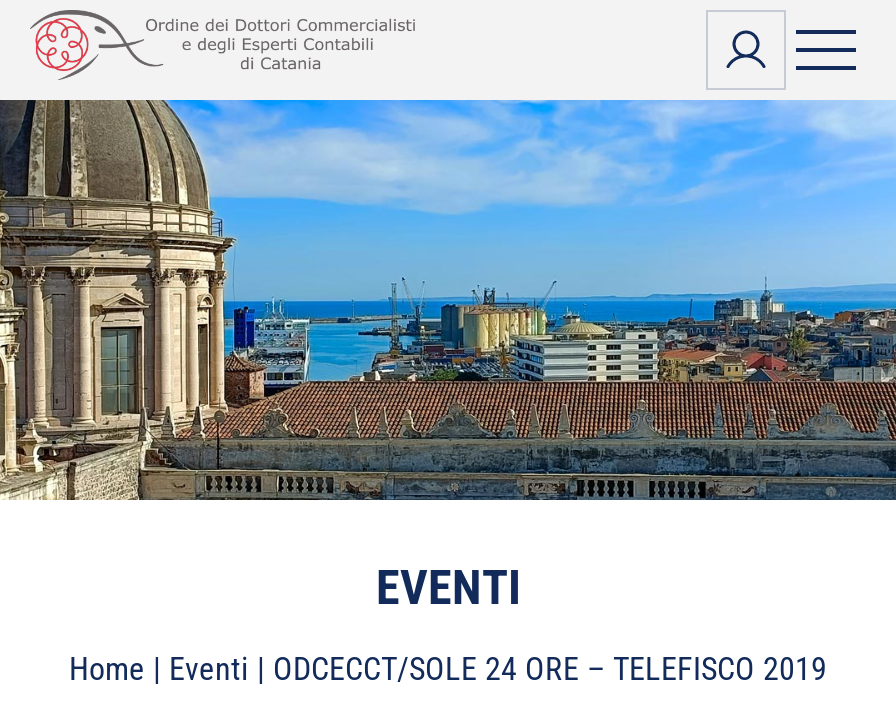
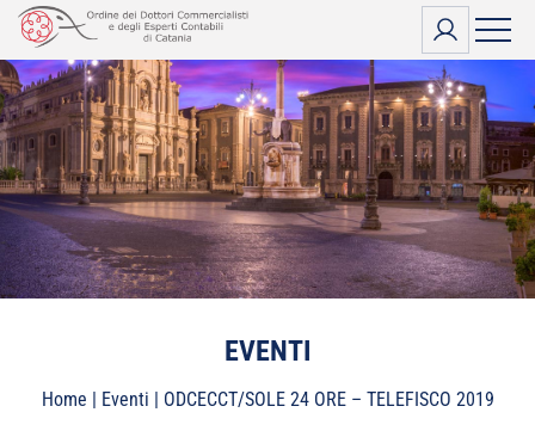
- [image]
+ [image]
